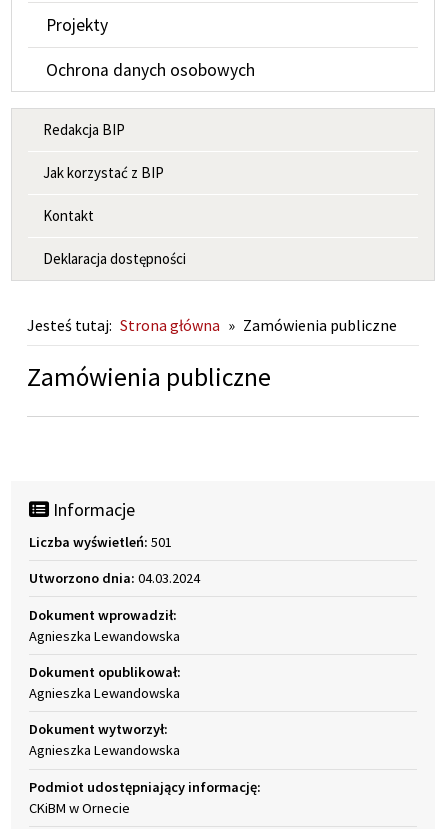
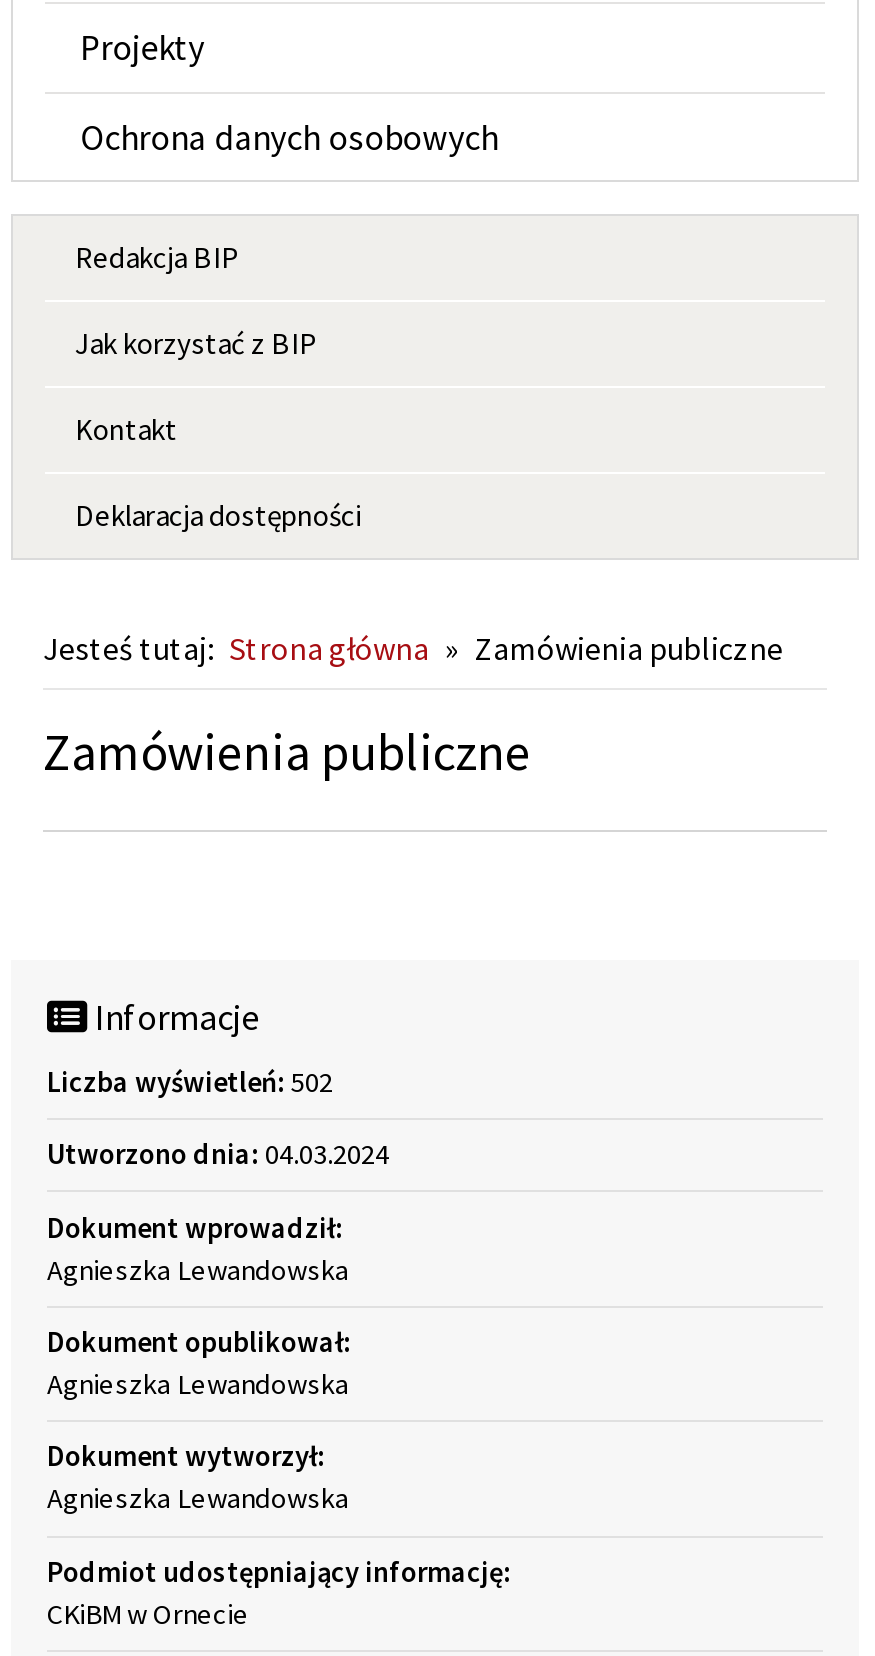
- Liczba wyświetleń: 501
+ Liczba wyświetleń: 502
